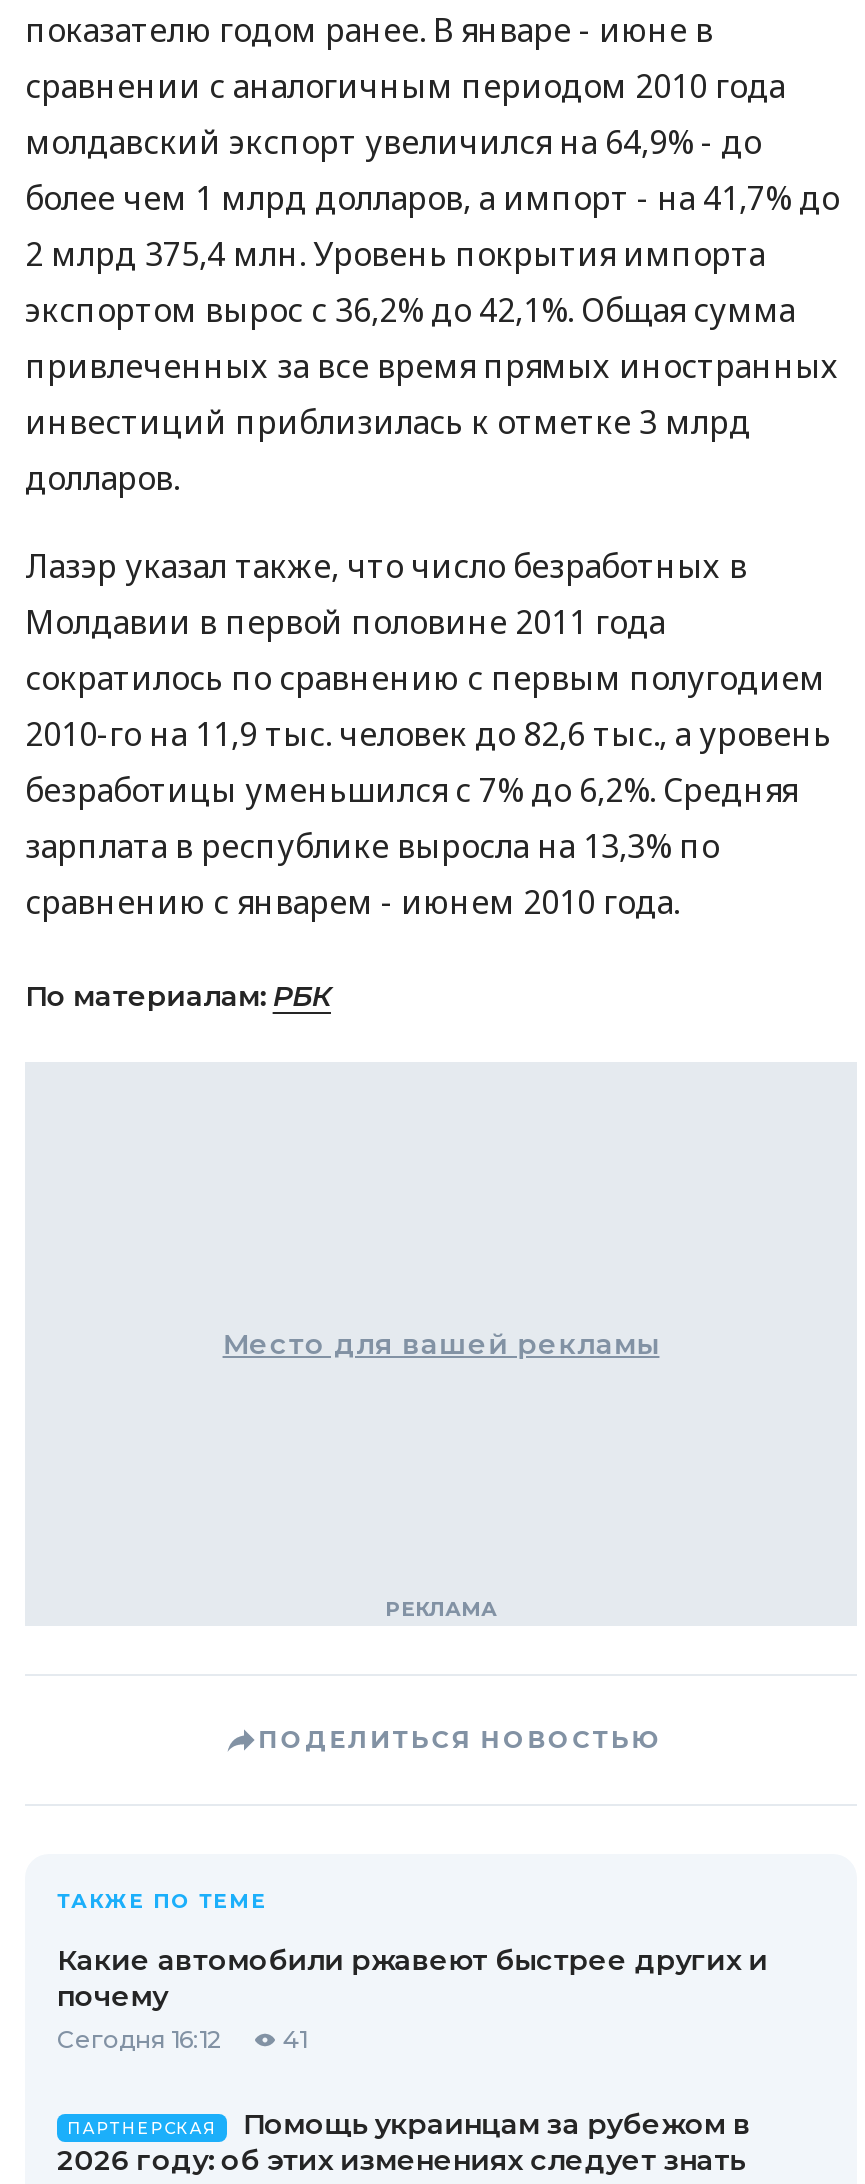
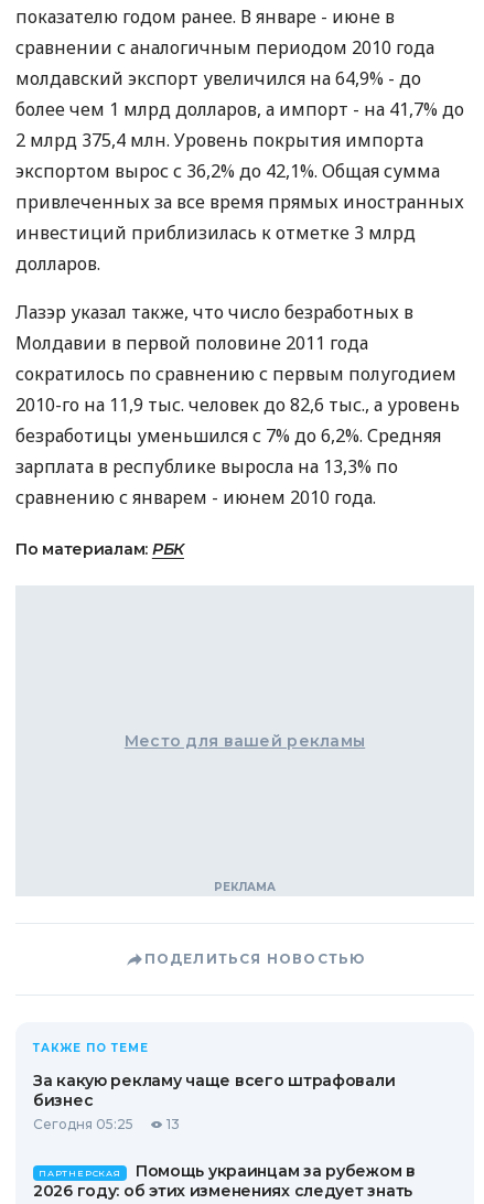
- Какие автомобили ржавеют быстрее других и
- почему
- Сегодня 16:12
- 41
+ За какую рекламу чаще всего штрафовали
+ бизнес
+ Сегодня 05:25
+ 13
